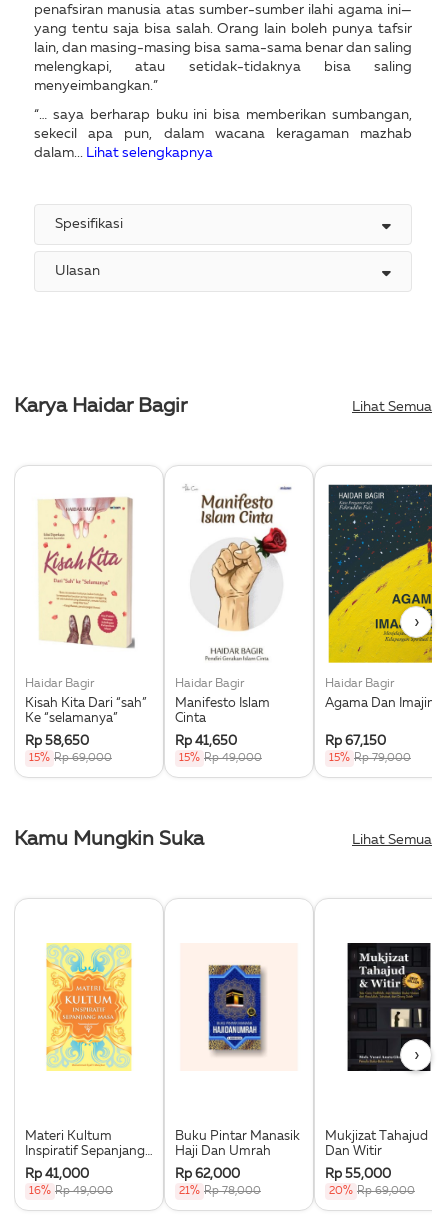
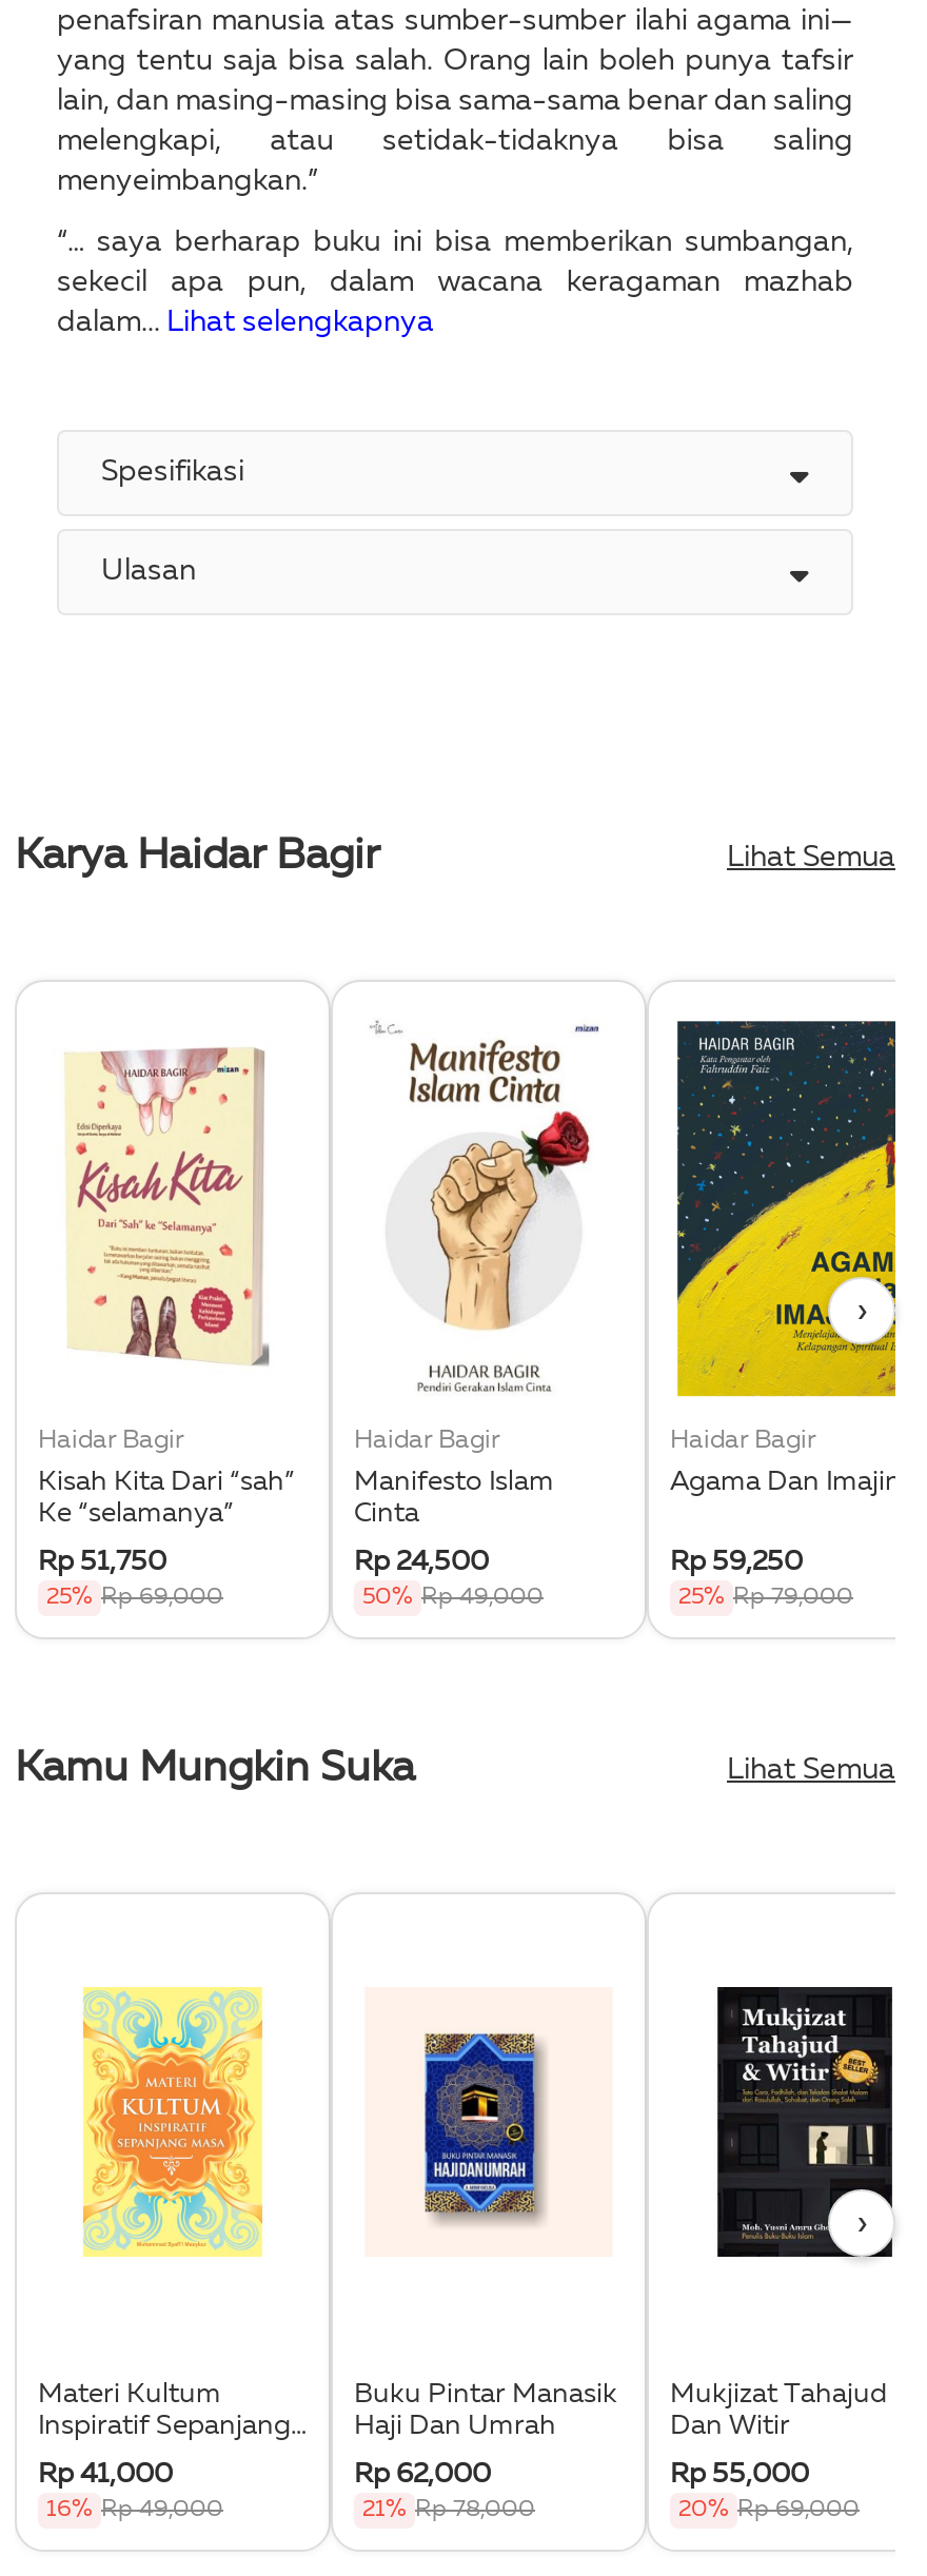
- Rp 58,650
+ Rp 51,750

- Rp 41,650
+ Rp 24,500

- Rp 67,150
+ Rp 59,250

- 15% Rp 69,000
+ 25% Rp 69,000

- 15% Rp 49,000
+ 50% Rp 49,000

- 15% Rp 79,000
+ 25% Rp 79,000
